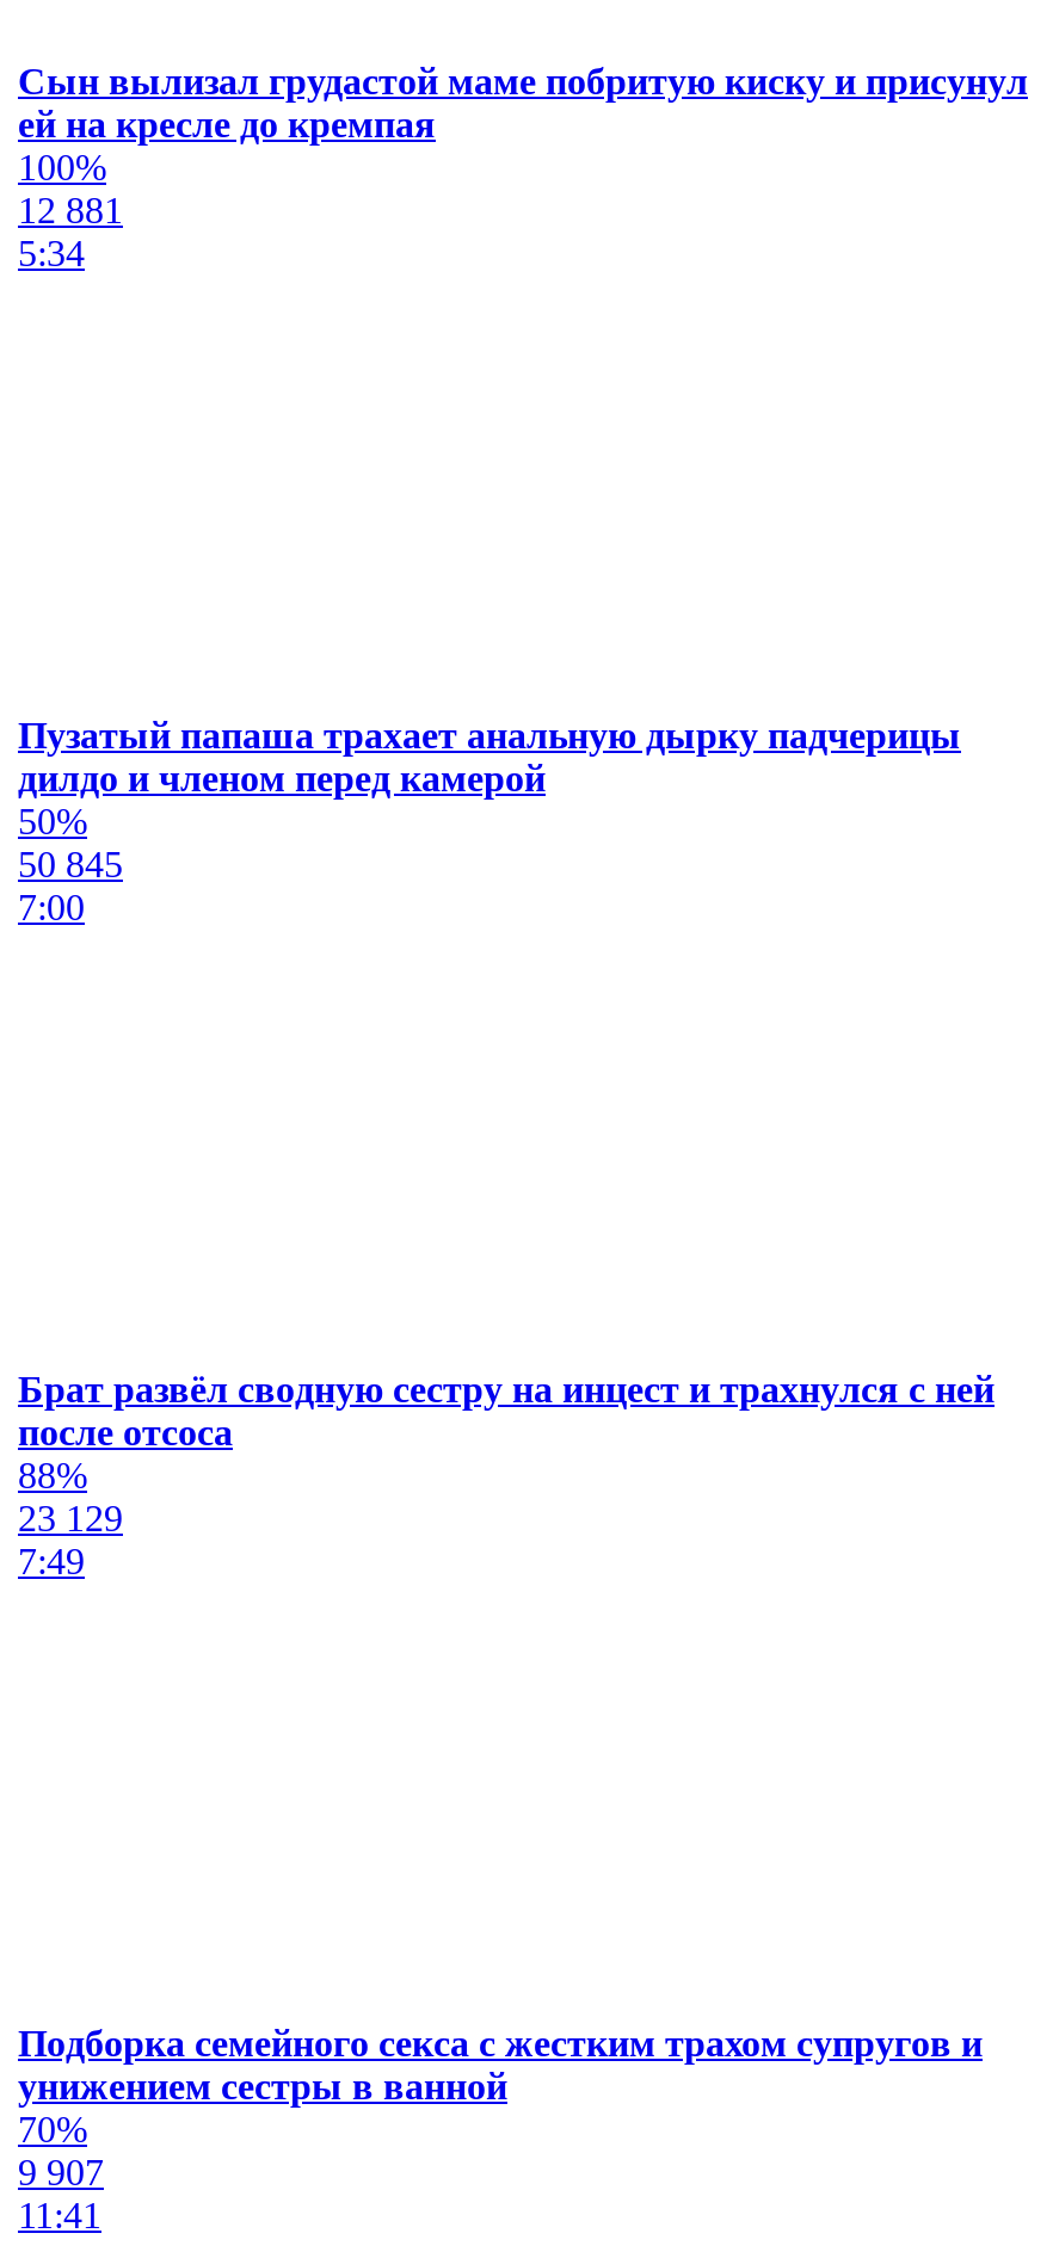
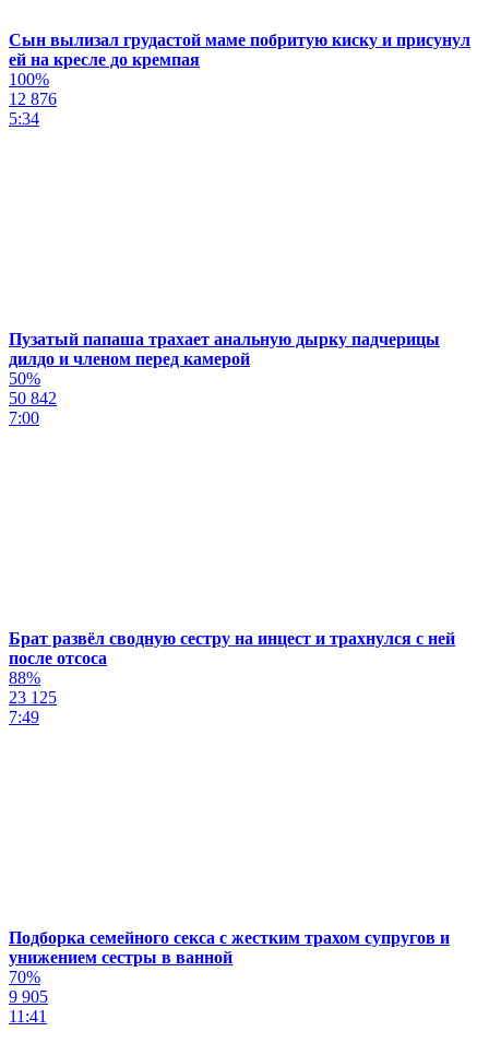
- 12 881
+ 12 876

- 50 845
+ 50 842

- 23 129
+ 23 125

- 9 907
+ 9 905
